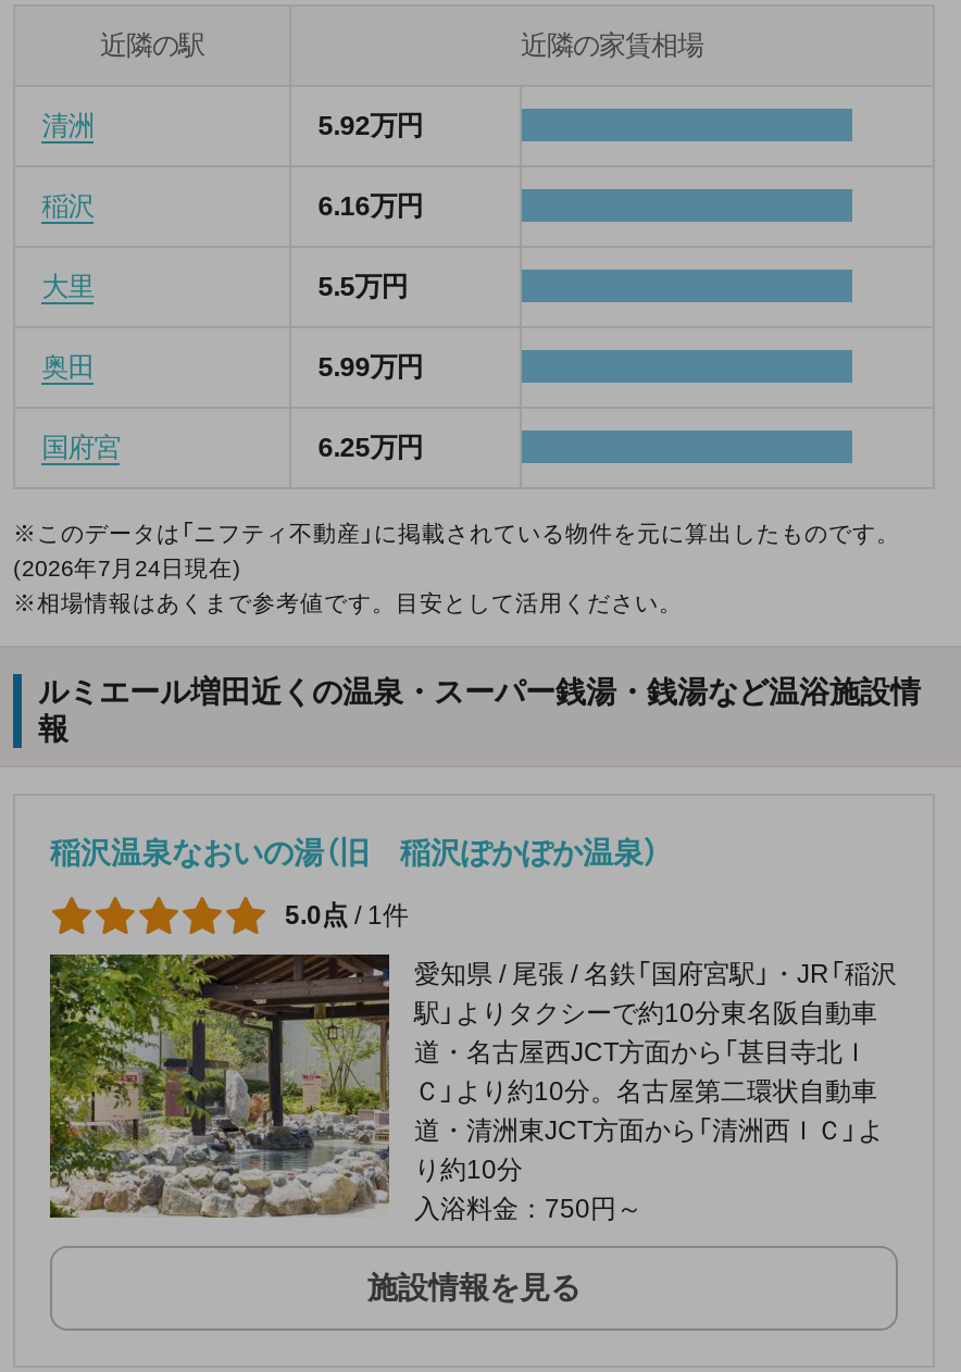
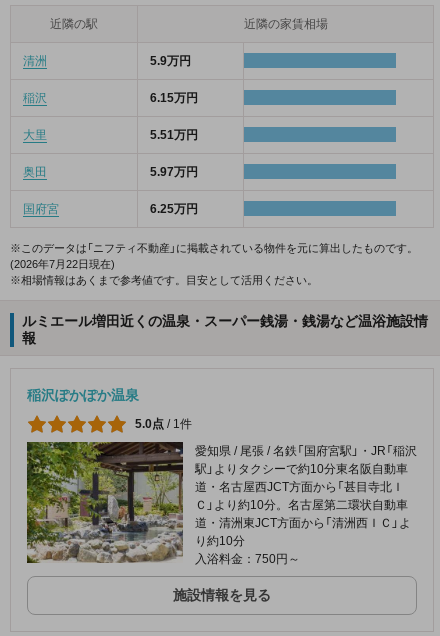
- 5.92万円
+ 5.9万円

- 6.16万円
+ 6.15万円

- 5.5万円
+ 5.51万円

- 5.99万円
+ 5.97万円

- (2026年7月24日現在)
+ (2026年7月22日現在)

- 稲沢温泉なおいの湯（旧 稲沢ぽかぽか温泉）
+ 稲沢ぽかぽか温泉
